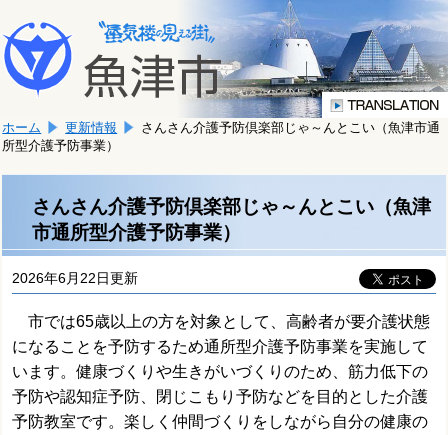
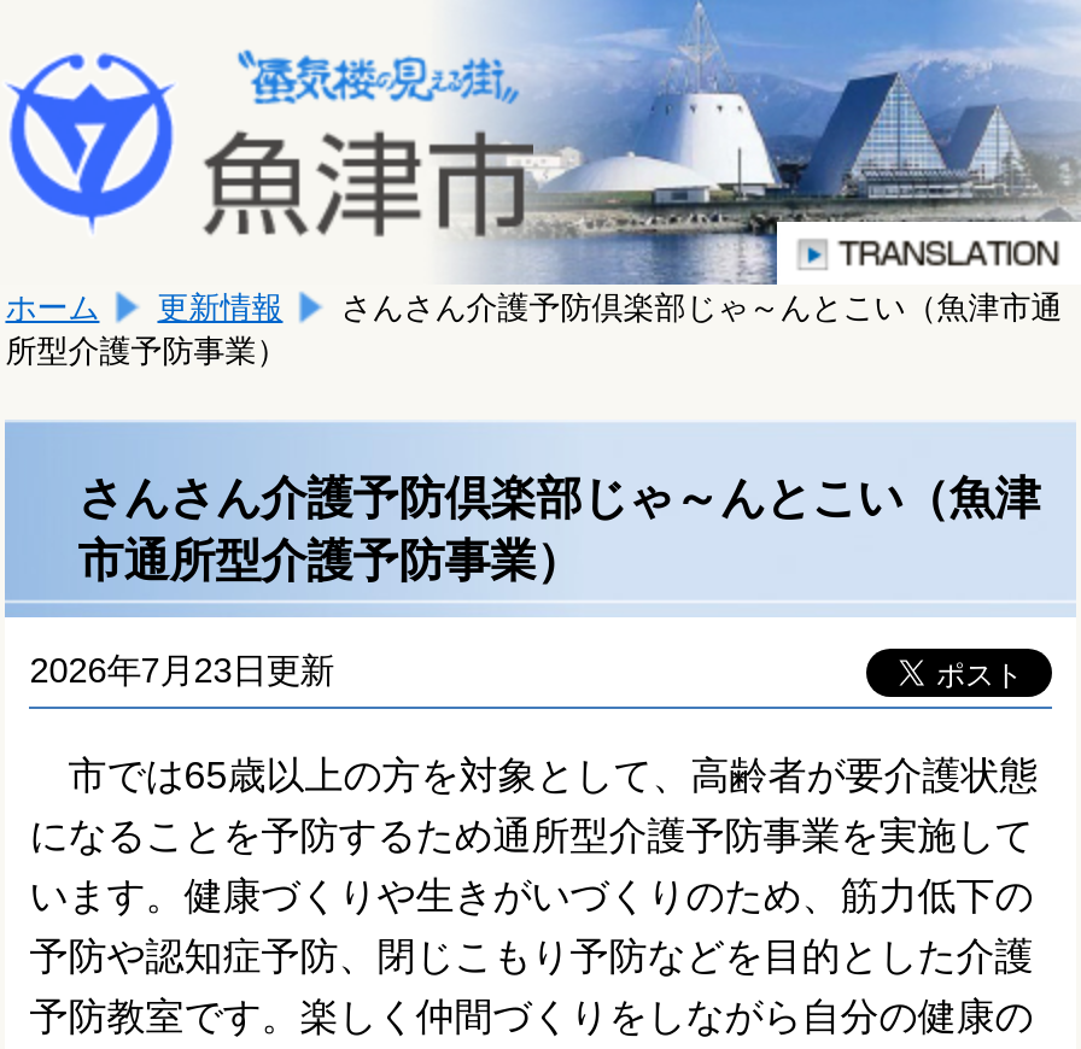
- 2026年6月22日更新
+ 2026年7月23日更新
